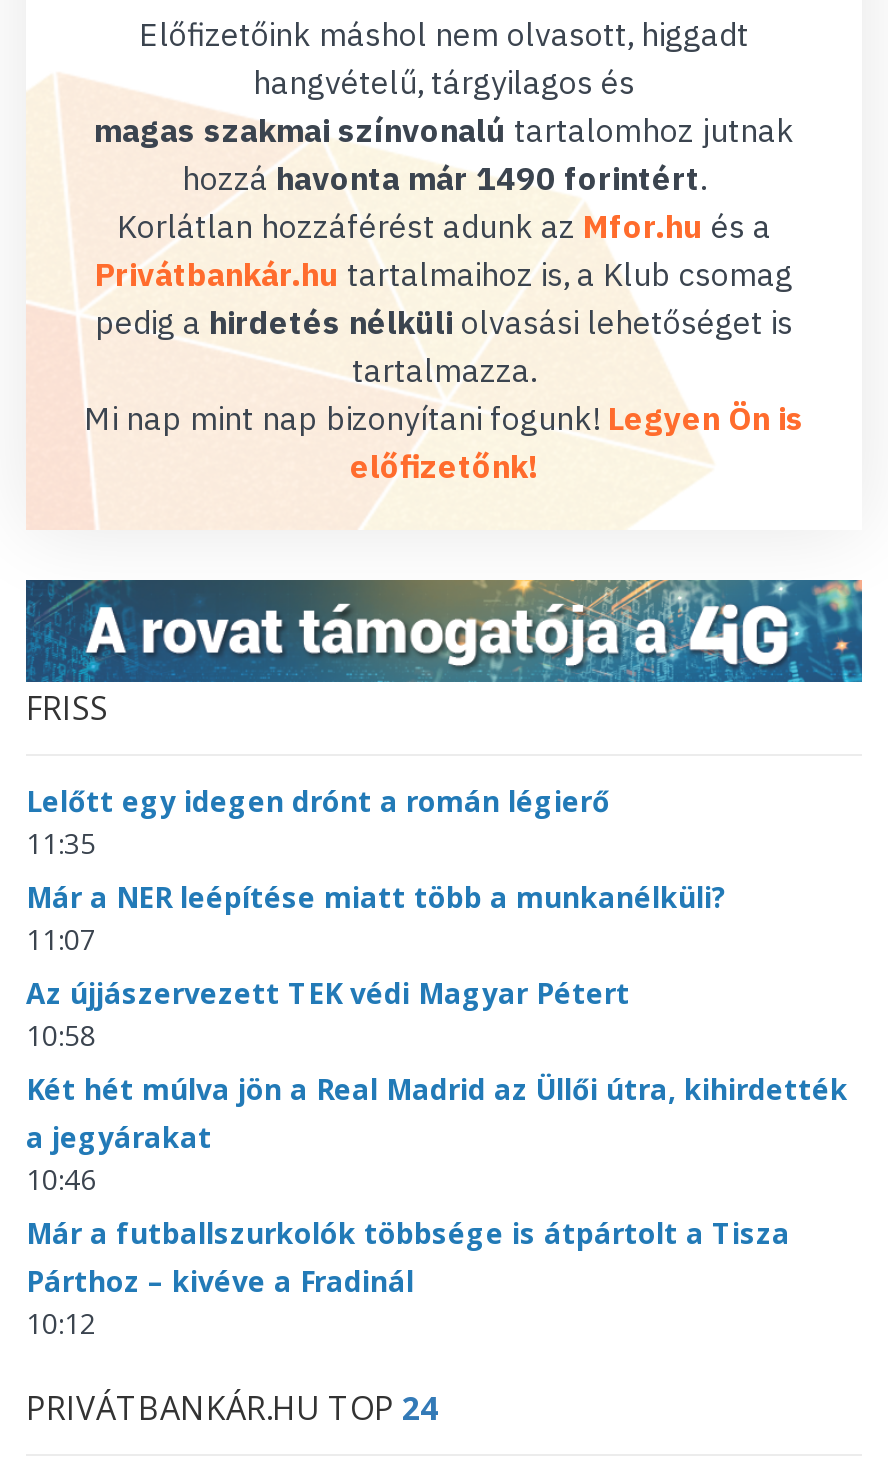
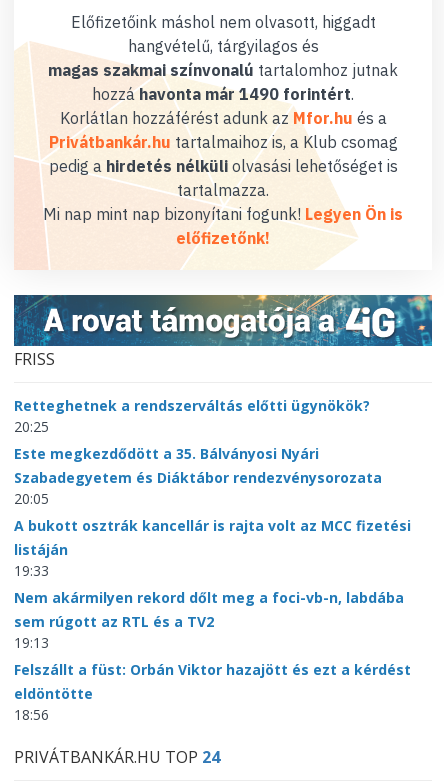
- Lelőtt egy idegen drónt a román légierő
- 11:35
- Már a NER leépítése miatt több a munkanélküli?
- 11:07
- Az újjászervezett TEK védi Magyar Pétert
- 10:58
- Két hét múlva jön a Real Madrid az Üllői útra, kihirdették
- a jegyárakat
- 10:46
- Már a futballszurkolók többsége is átpártolt a Tisza
- Párthoz – kivéve a Fradinál
- 10:12
+ Retteghetnek a rendszerváltás előtti ügynökök?
+ 20:25
+ Este megkezdődött a 35. Bálványosi Nyári
+ Szabadegyetem és Diáktábor rendezvénysorozata
+ 20:05
+ A bukott osztrák kancellár is rajta volt az MCC fizetési
+ listáján
+ 19:33
+ Nem akármilyen rekord dőlt meg a foci-vb-n, labdába
+ sem rúgott az RTL és a TV2
+ 19:13
+ Felszállt a füst: Orbán Viktor hazajött és ezt a kérdést
+ eldöntötte
+ 18:56
